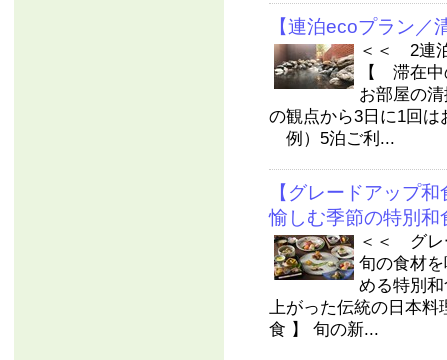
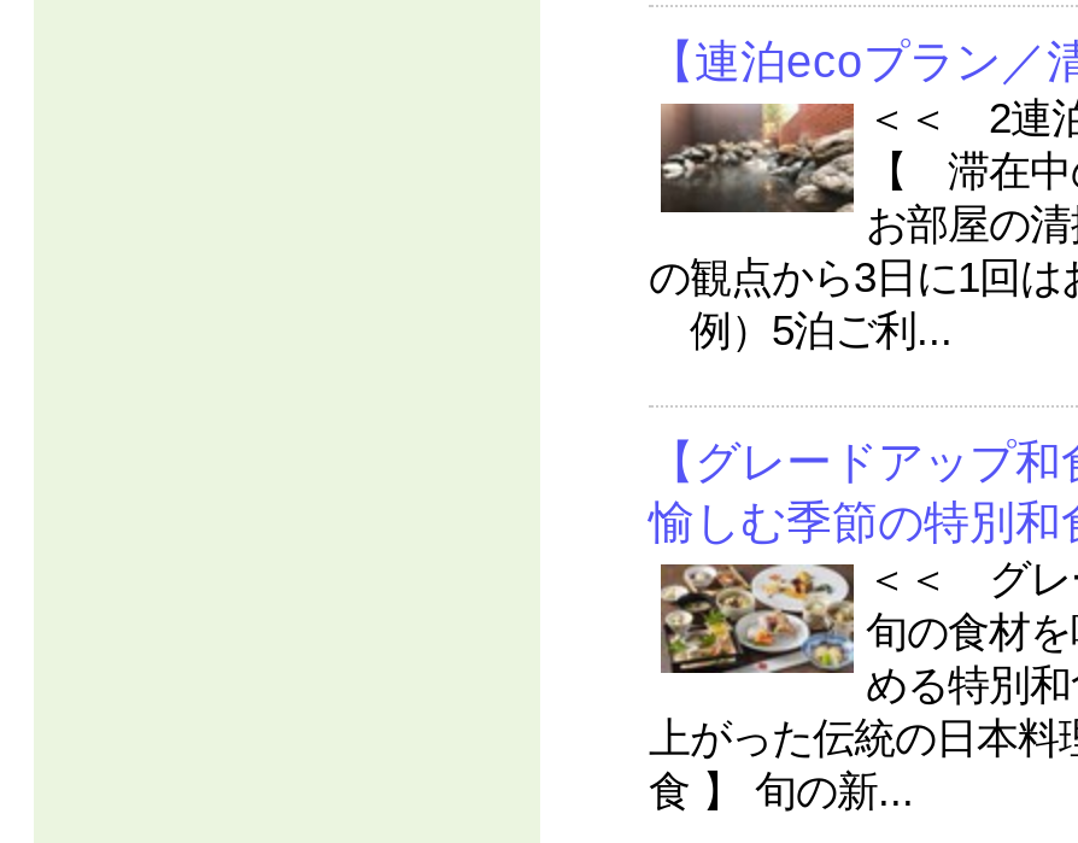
- [image]
+ [image]
